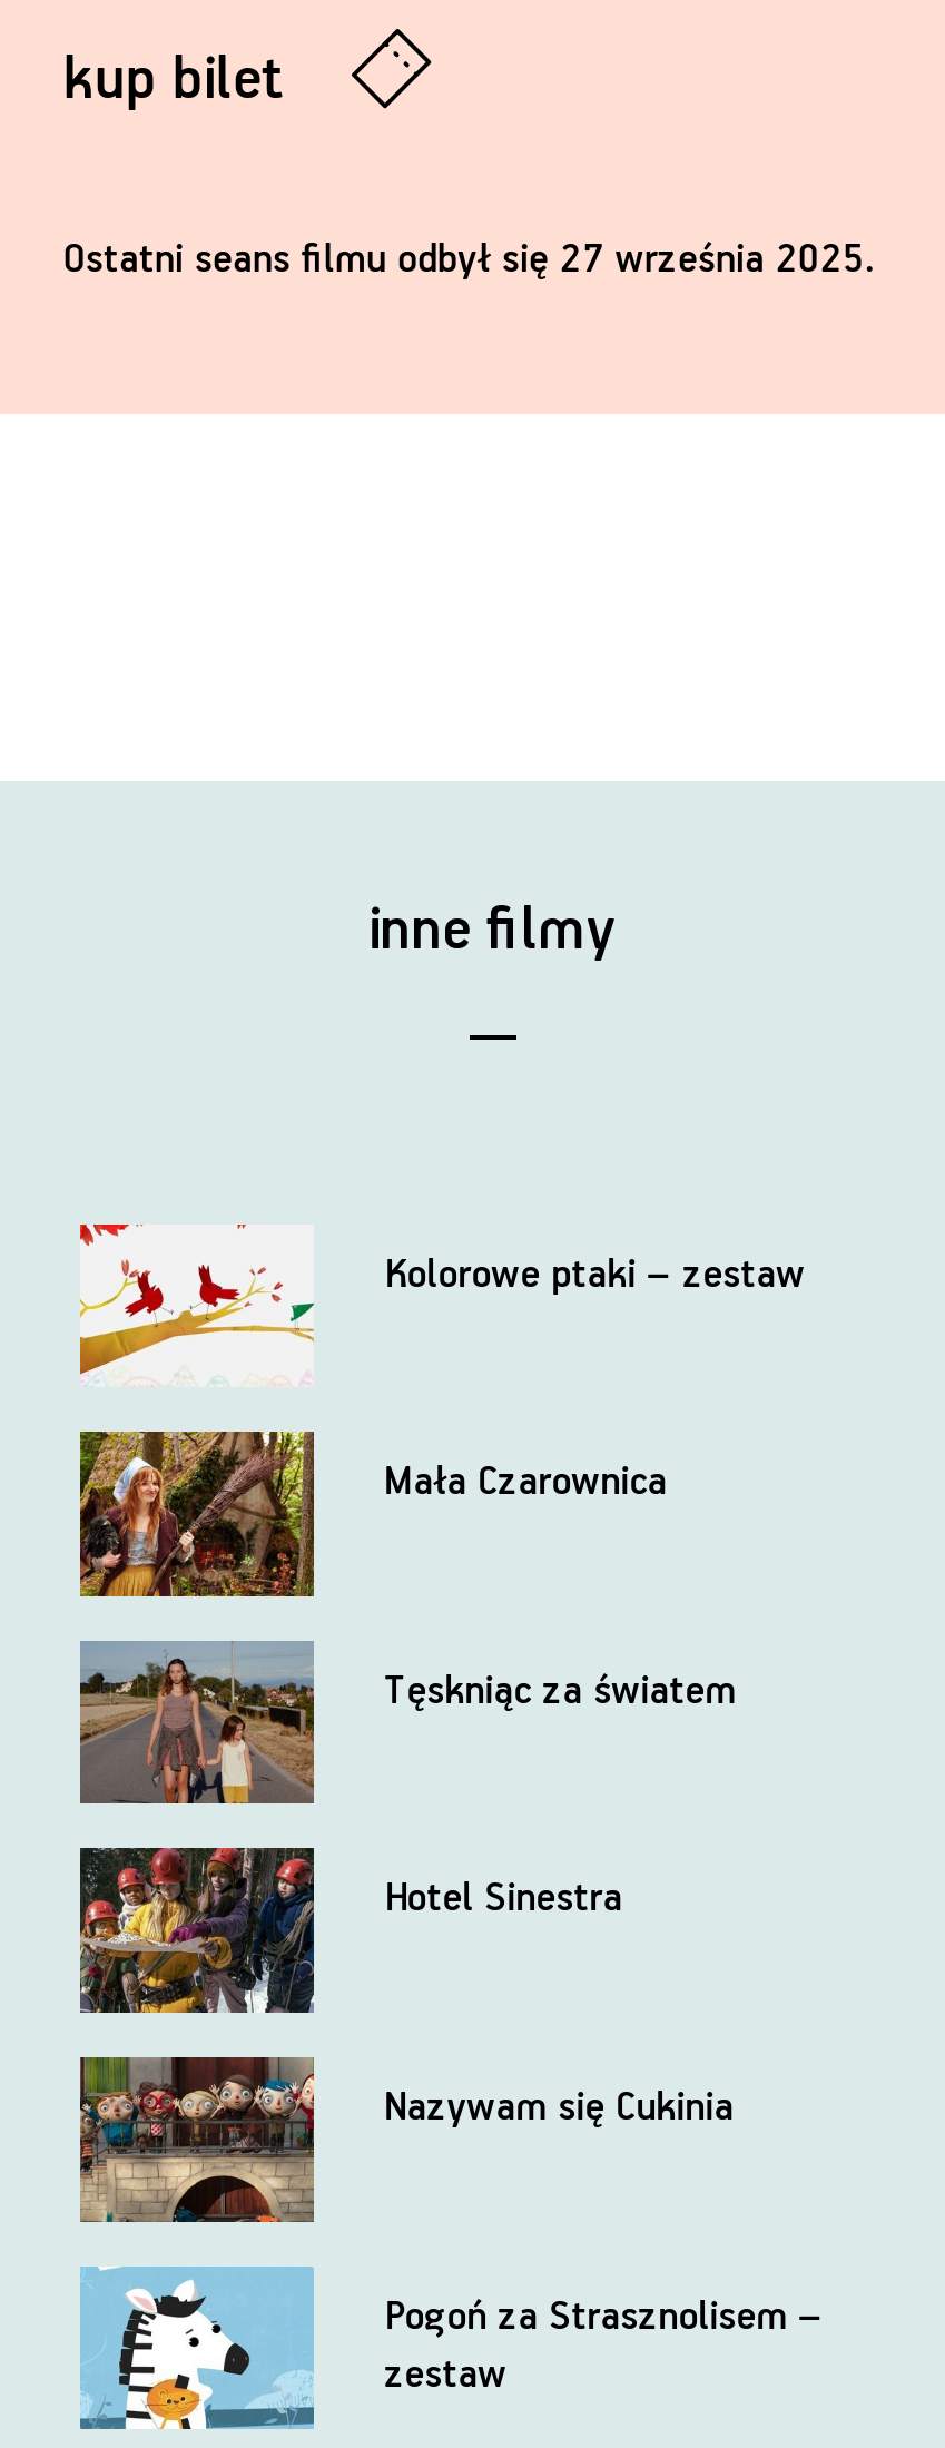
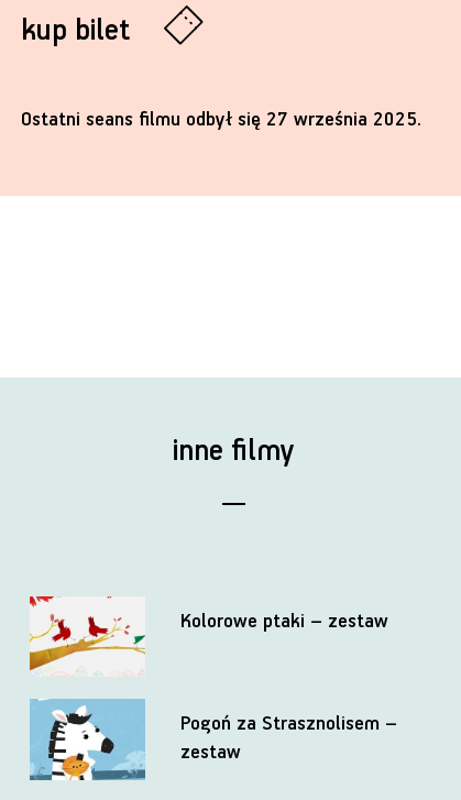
- [image]
- Mała Czarownica

- [image]
- Tęskniąc za światem

- [image]
- Hotel Sinestra

- [image]
- Nazywam się Cukinia
